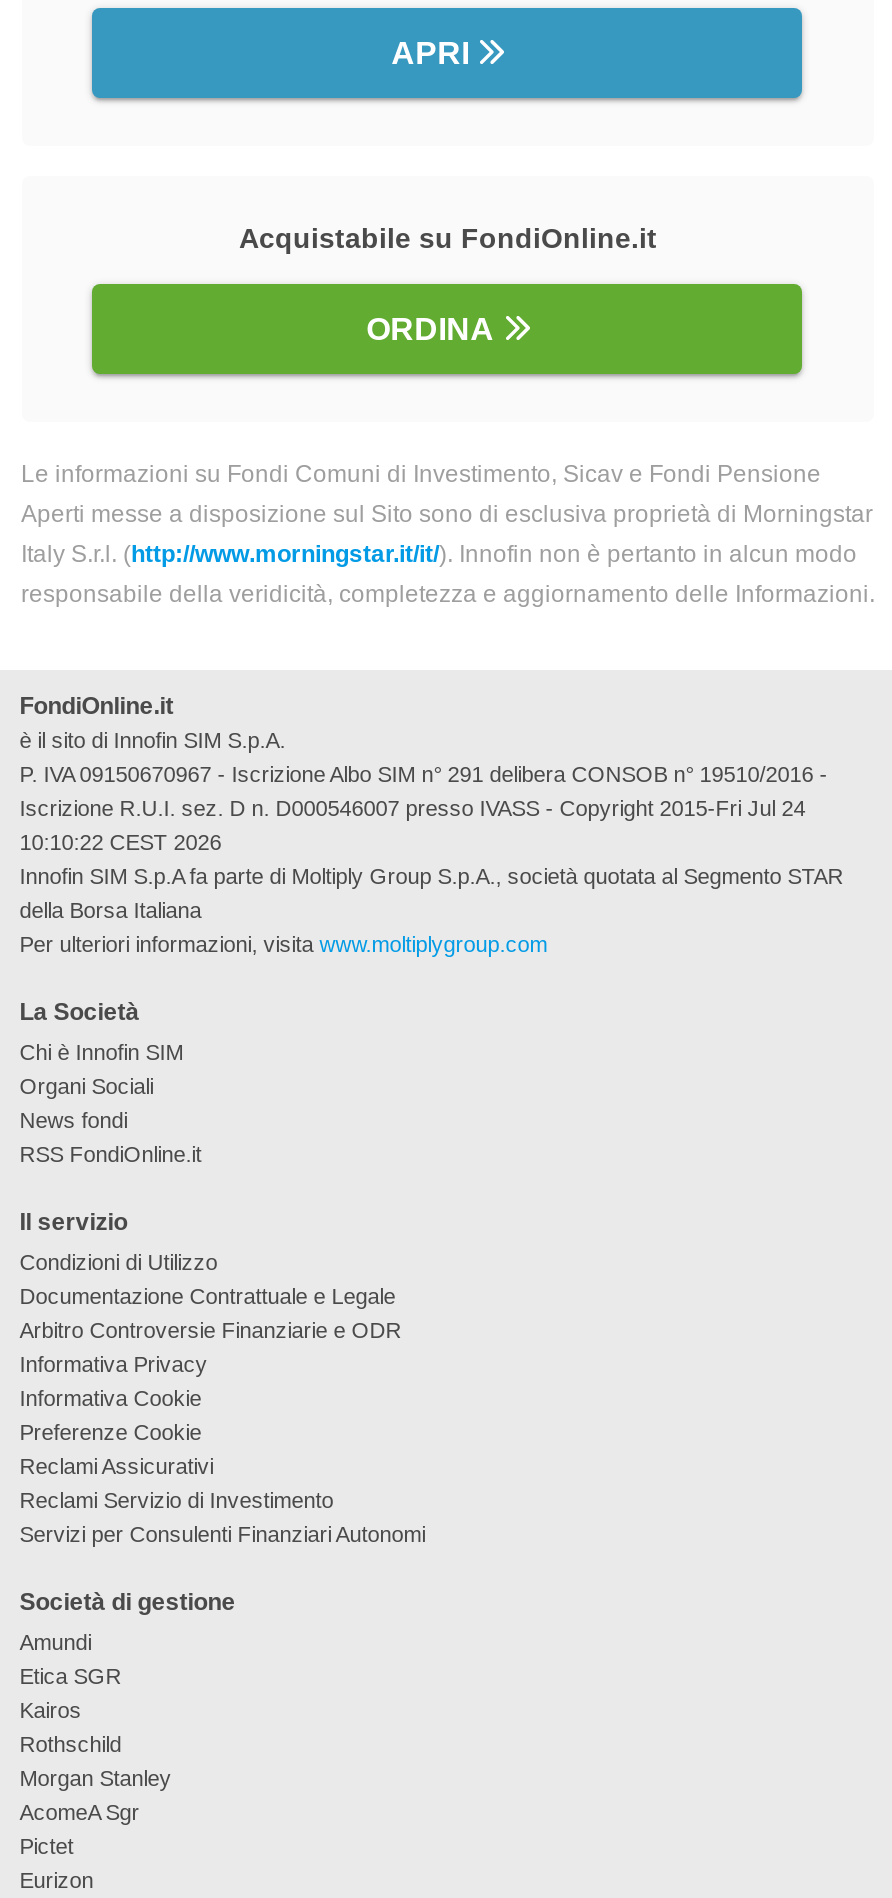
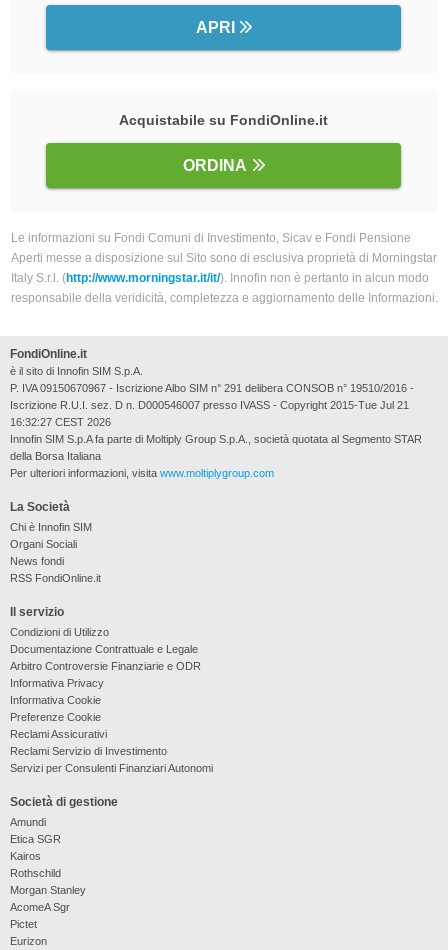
- Iscrizione R.U.I. sez. D n. D000546007 presso IVASS - Copyright 2015-Fri Jul 24
+ Iscrizione R.U.I. sez. D n. D000546007 presso IVASS - Copyright 2015-Tue Jul 21

- 10:10:22 CEST 2026
+ 16:32:27 CEST 2026
